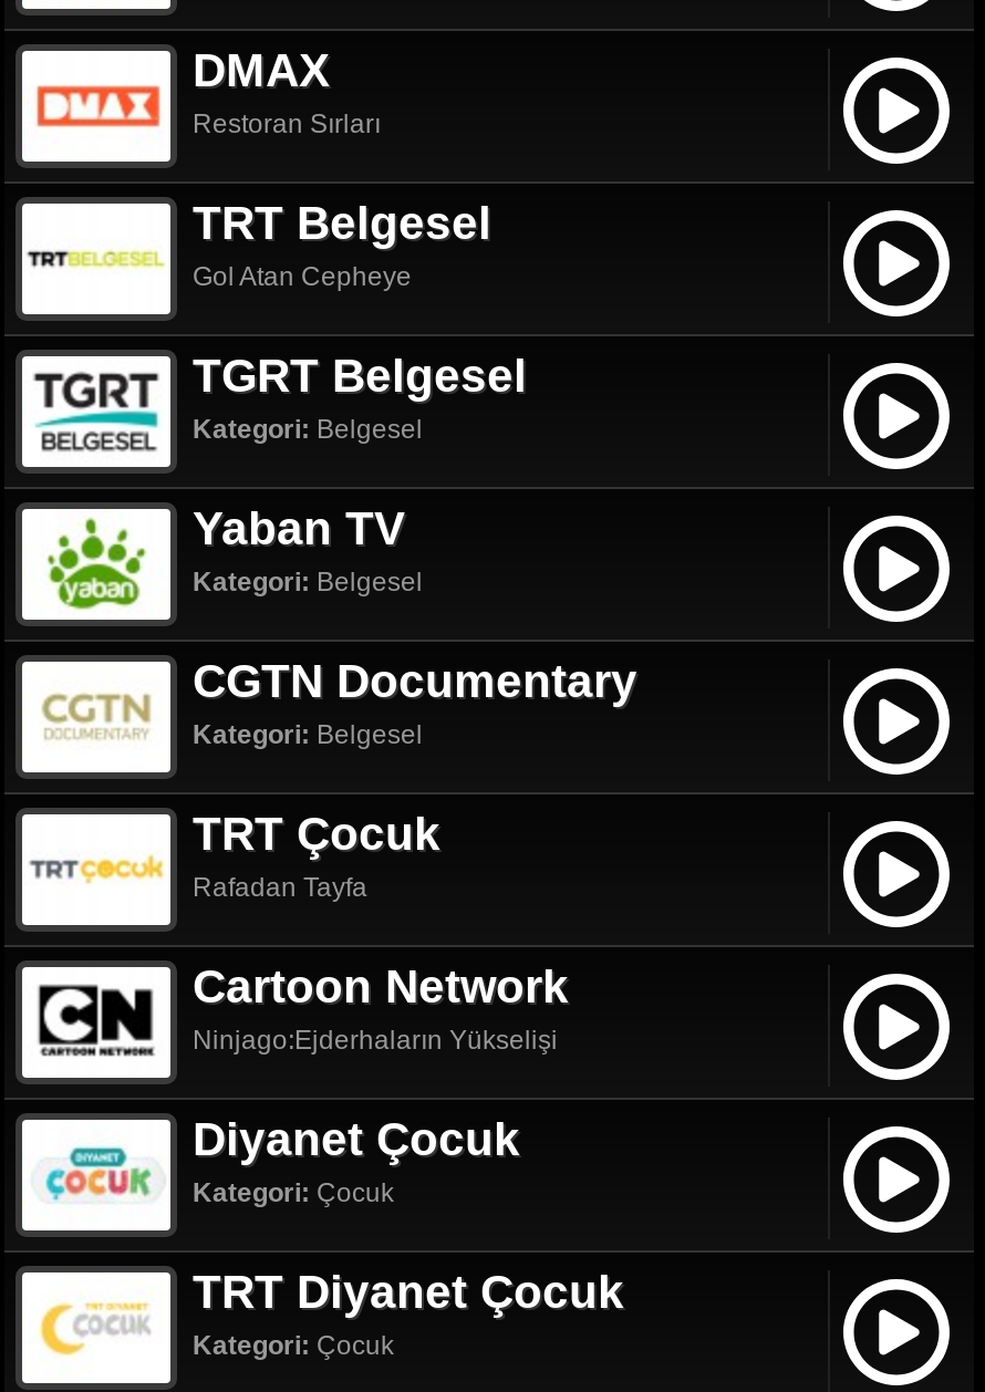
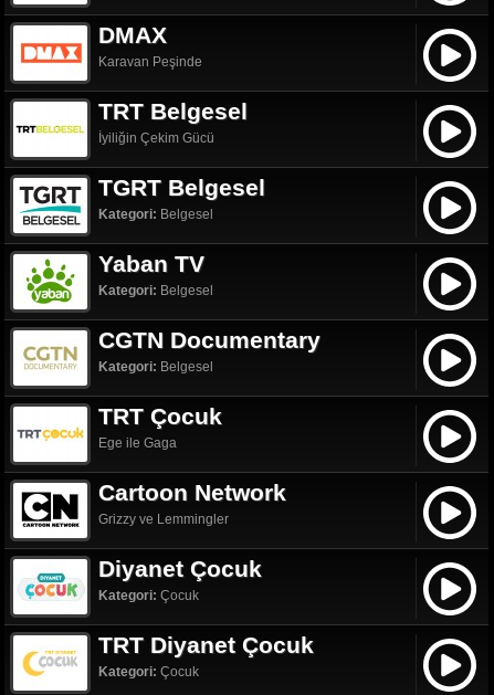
- Restoran Sırları
+ Karavan Peşinde

- Gol Atan Cepheye
+ İyiliğin Çekim Gücü

- Rafadan Tayfa
+ Ege ile Gaga

- Ninjago:Ejderhaların Yükselişi
+ Grizzy ve Lemmingler
